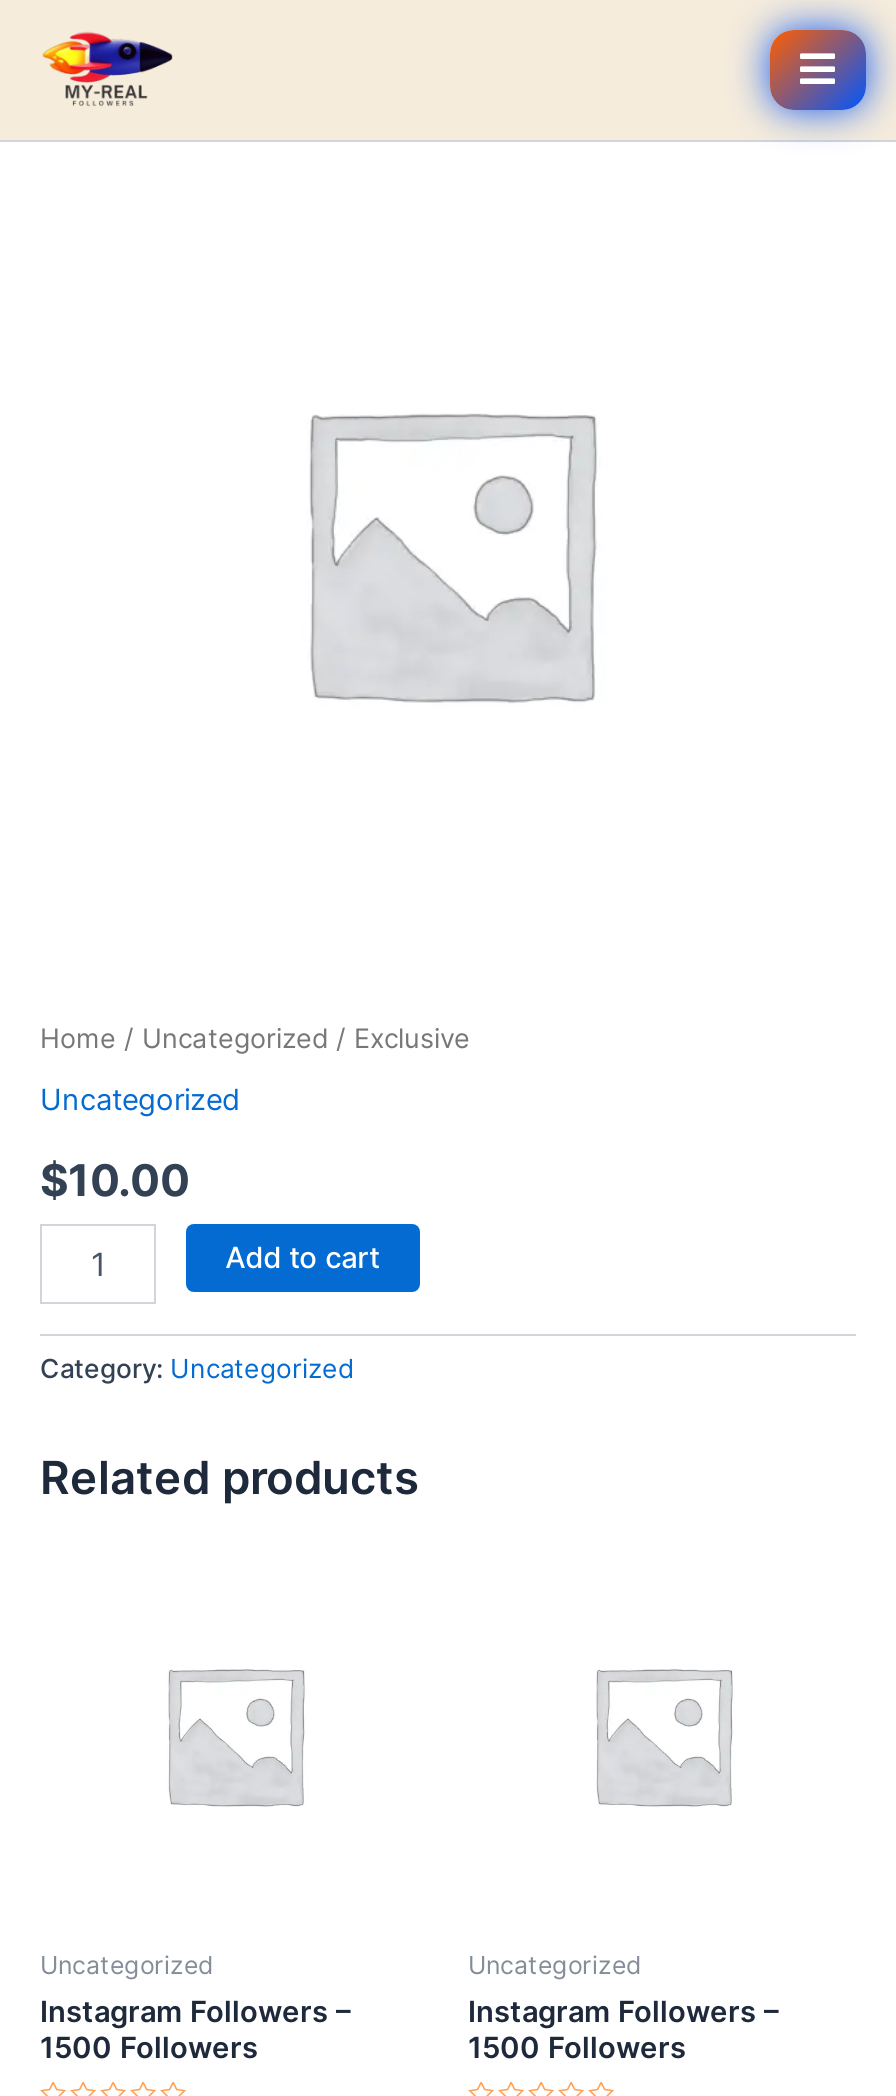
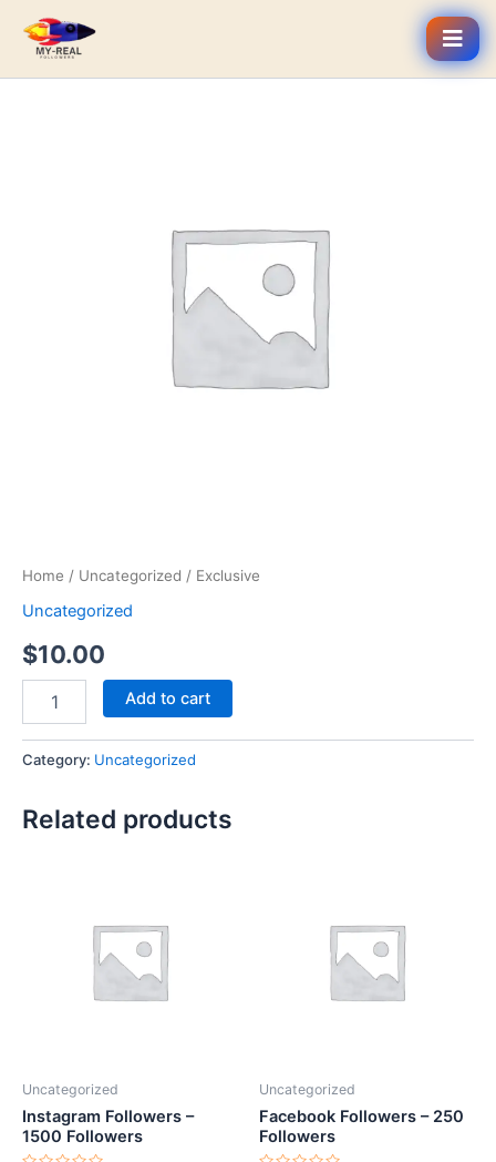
- Instagram Followers –
- 1500 Followers
+ Facebook Followers – 250
+ Followers
